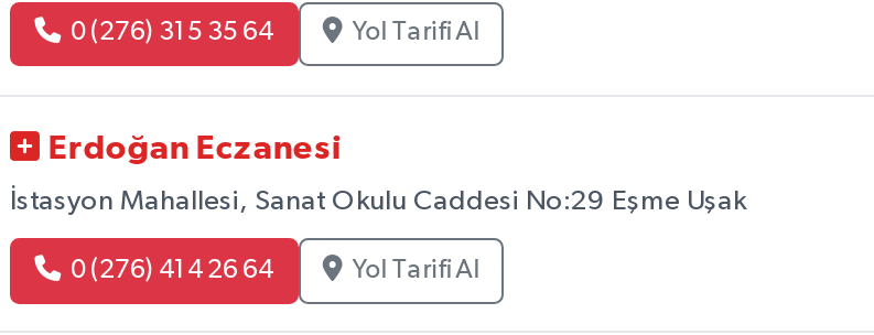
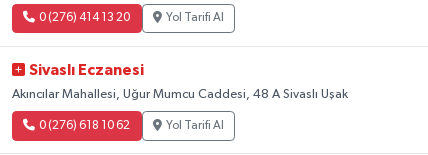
- 0 (276) 315 35 64
+ 0 (276) 414 13 20

- Erdoğan Eczanesi
+ Sivaslı Eczanesi

- İstasyon Mahallesi, Sanat Okulu Caddesi No:29 Eşme Uşak
+ Akıncılar Mahallesi, Uğur Mumcu Caddesi, 48 A Sivaslı Uşak

- 0 (276) 414 26 64
+ 0 (276) 618 10 62
